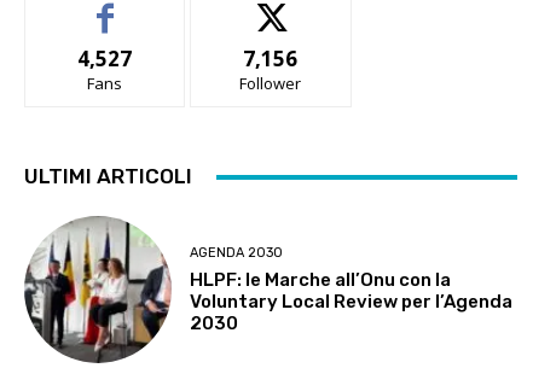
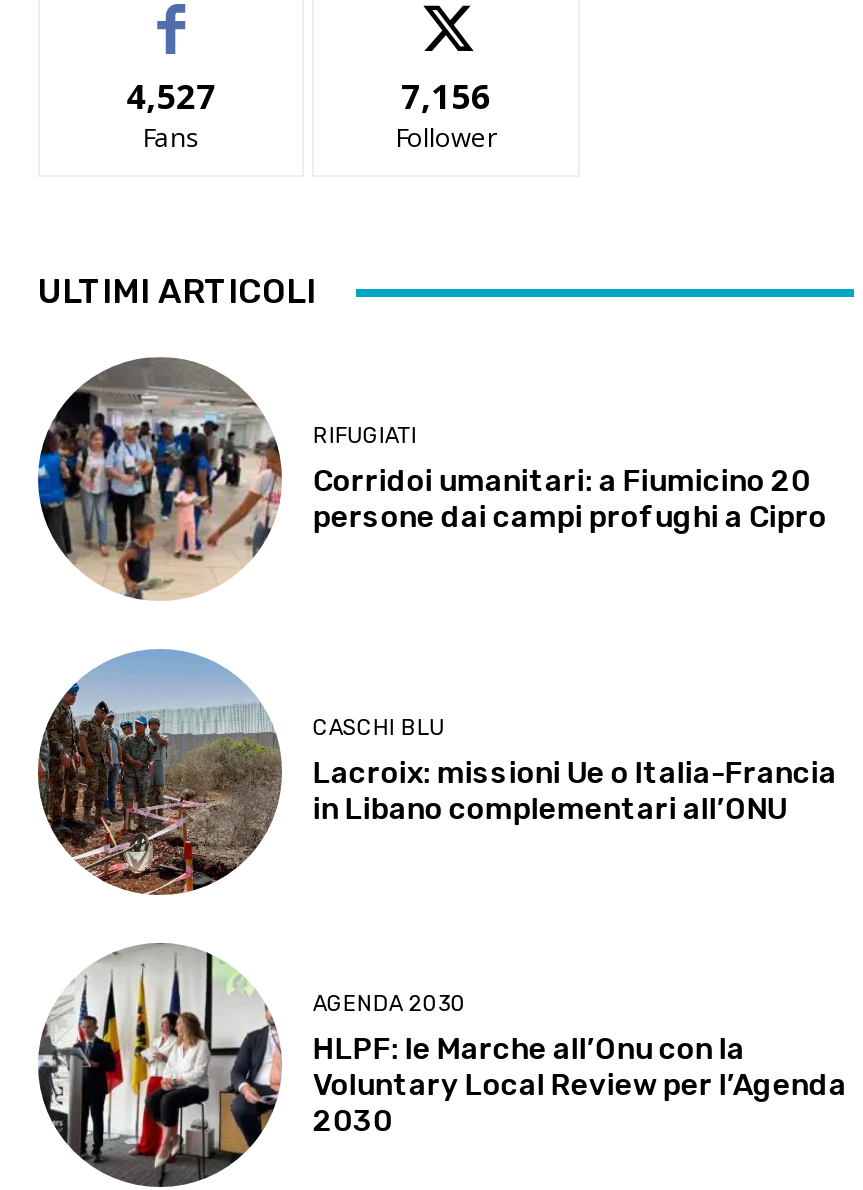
+ [image]
+ CASCHI BLU
+ Lacroix: missioni Ue o Italia-Francia
+ in Libano complementari all’ONU

+ [image]
+ RIFUGIATI
+ Corridoi umanitari: a Fiumicino 20
+ persone dai campi profughi a Cipro
